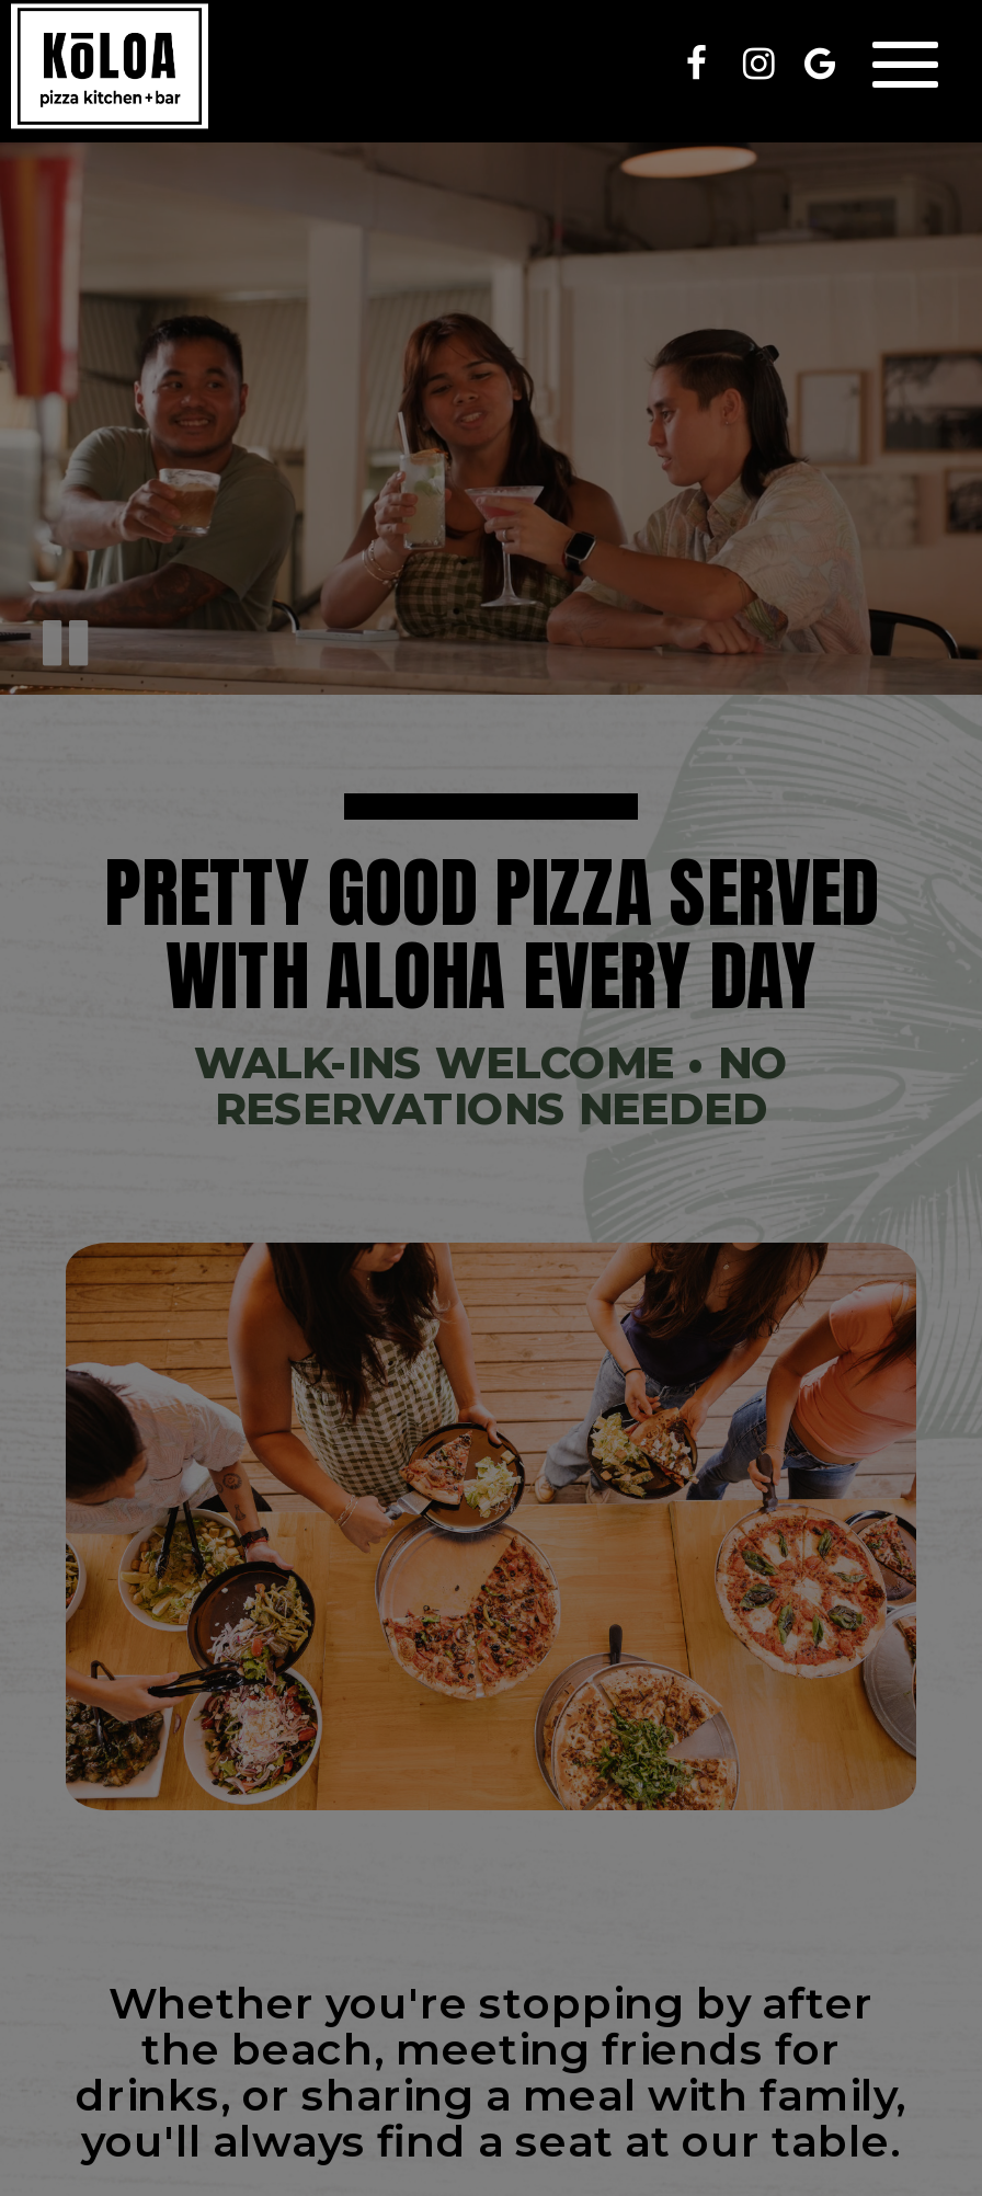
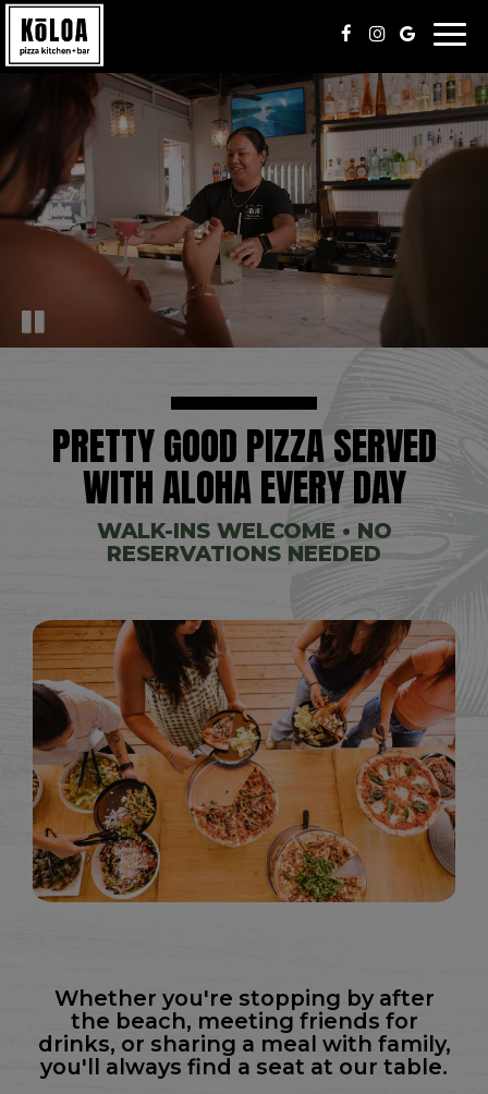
- [image]
+ [image]
